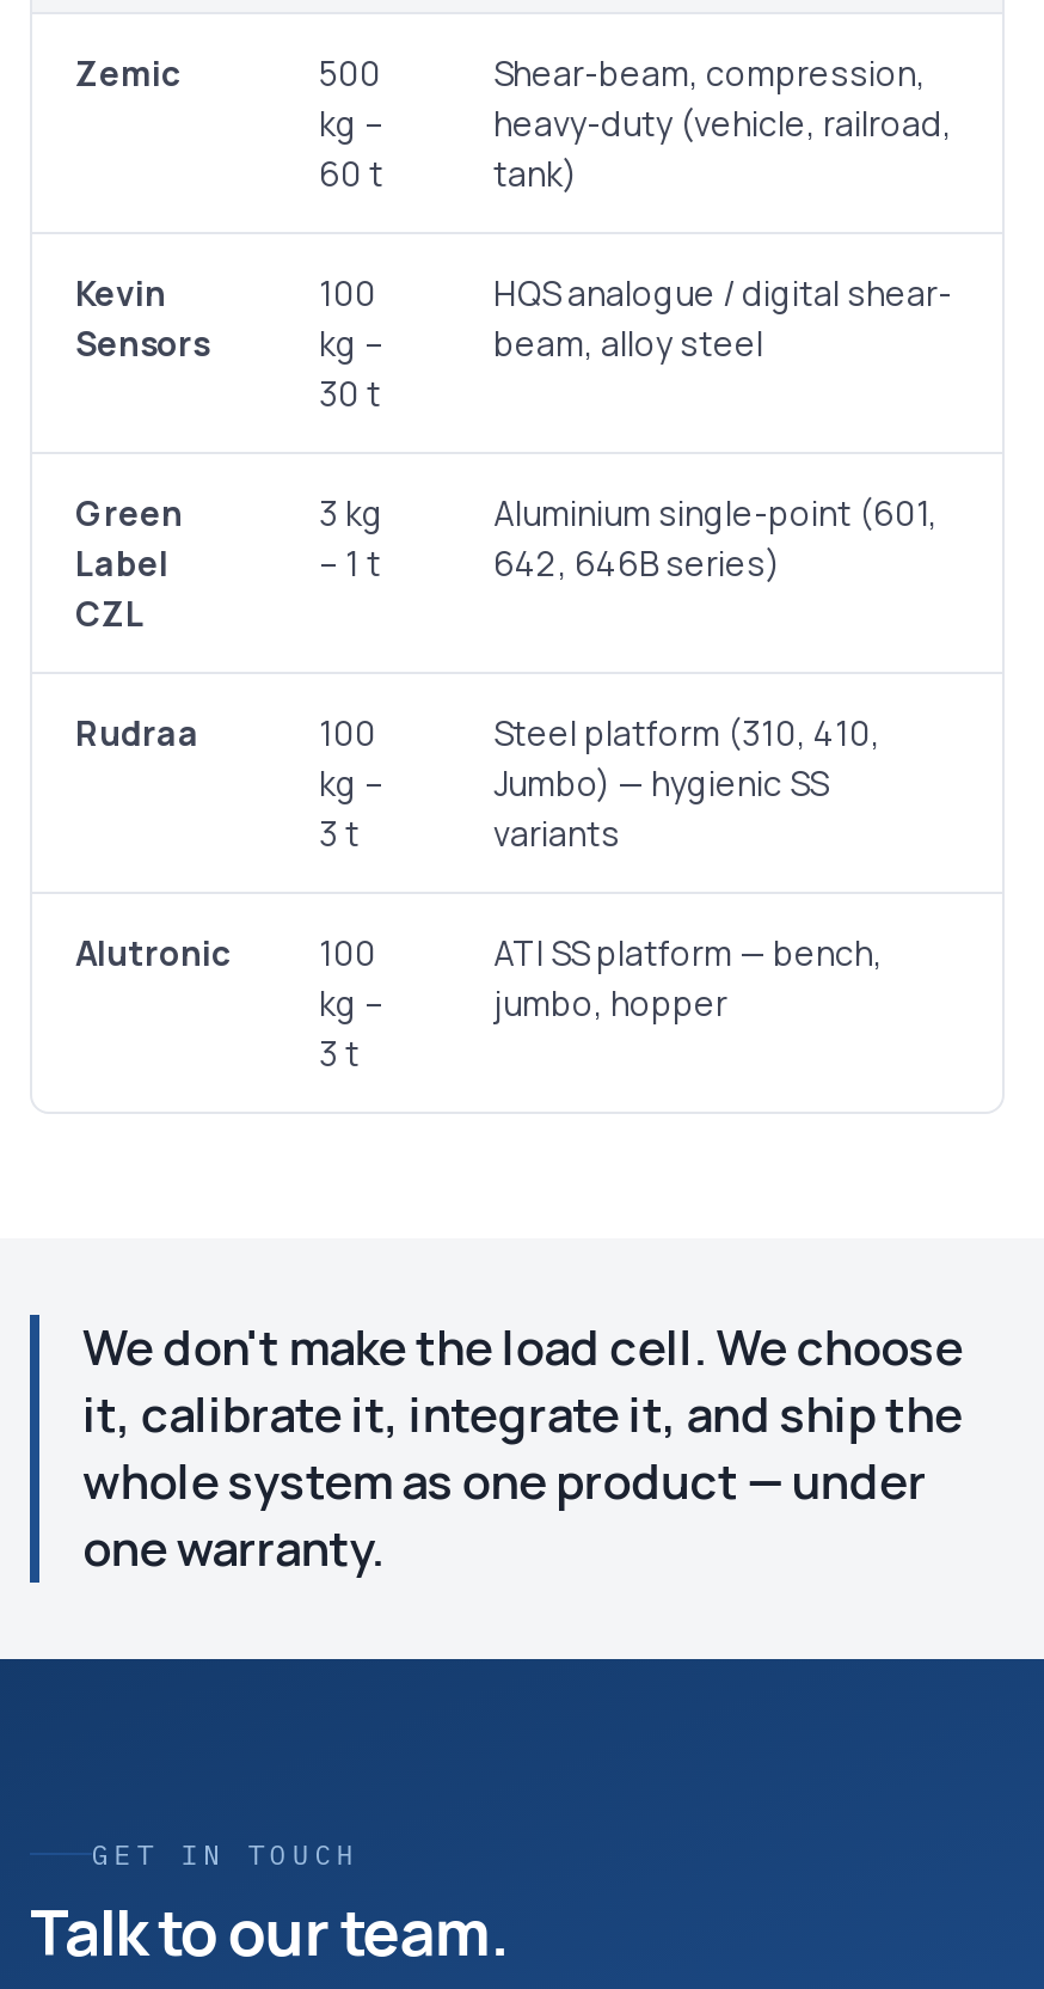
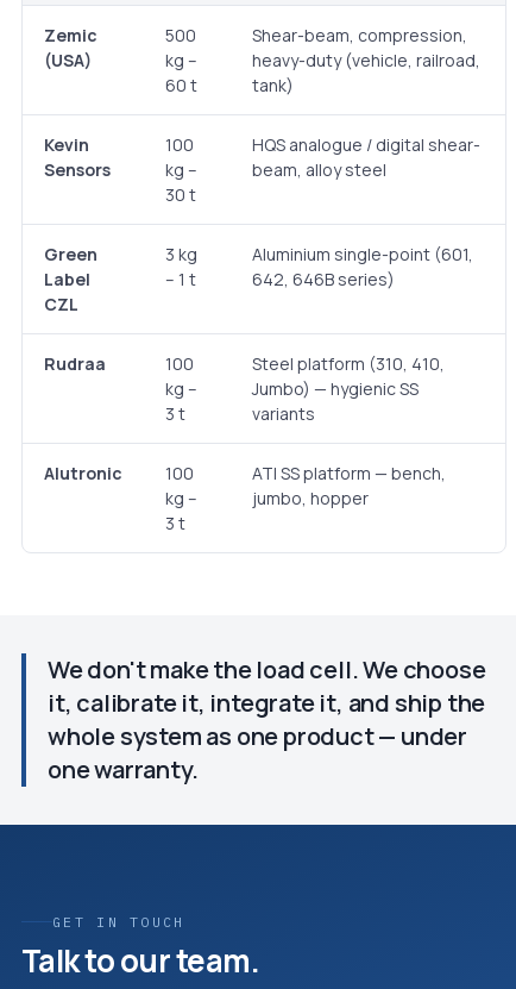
+ (USA)
